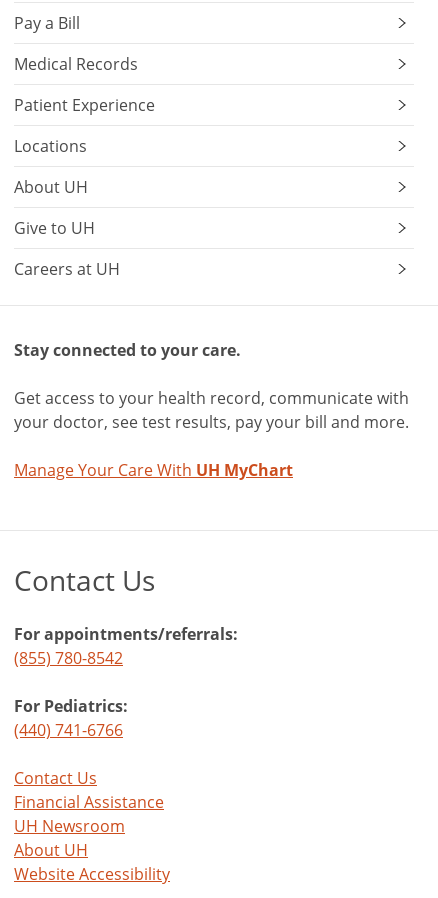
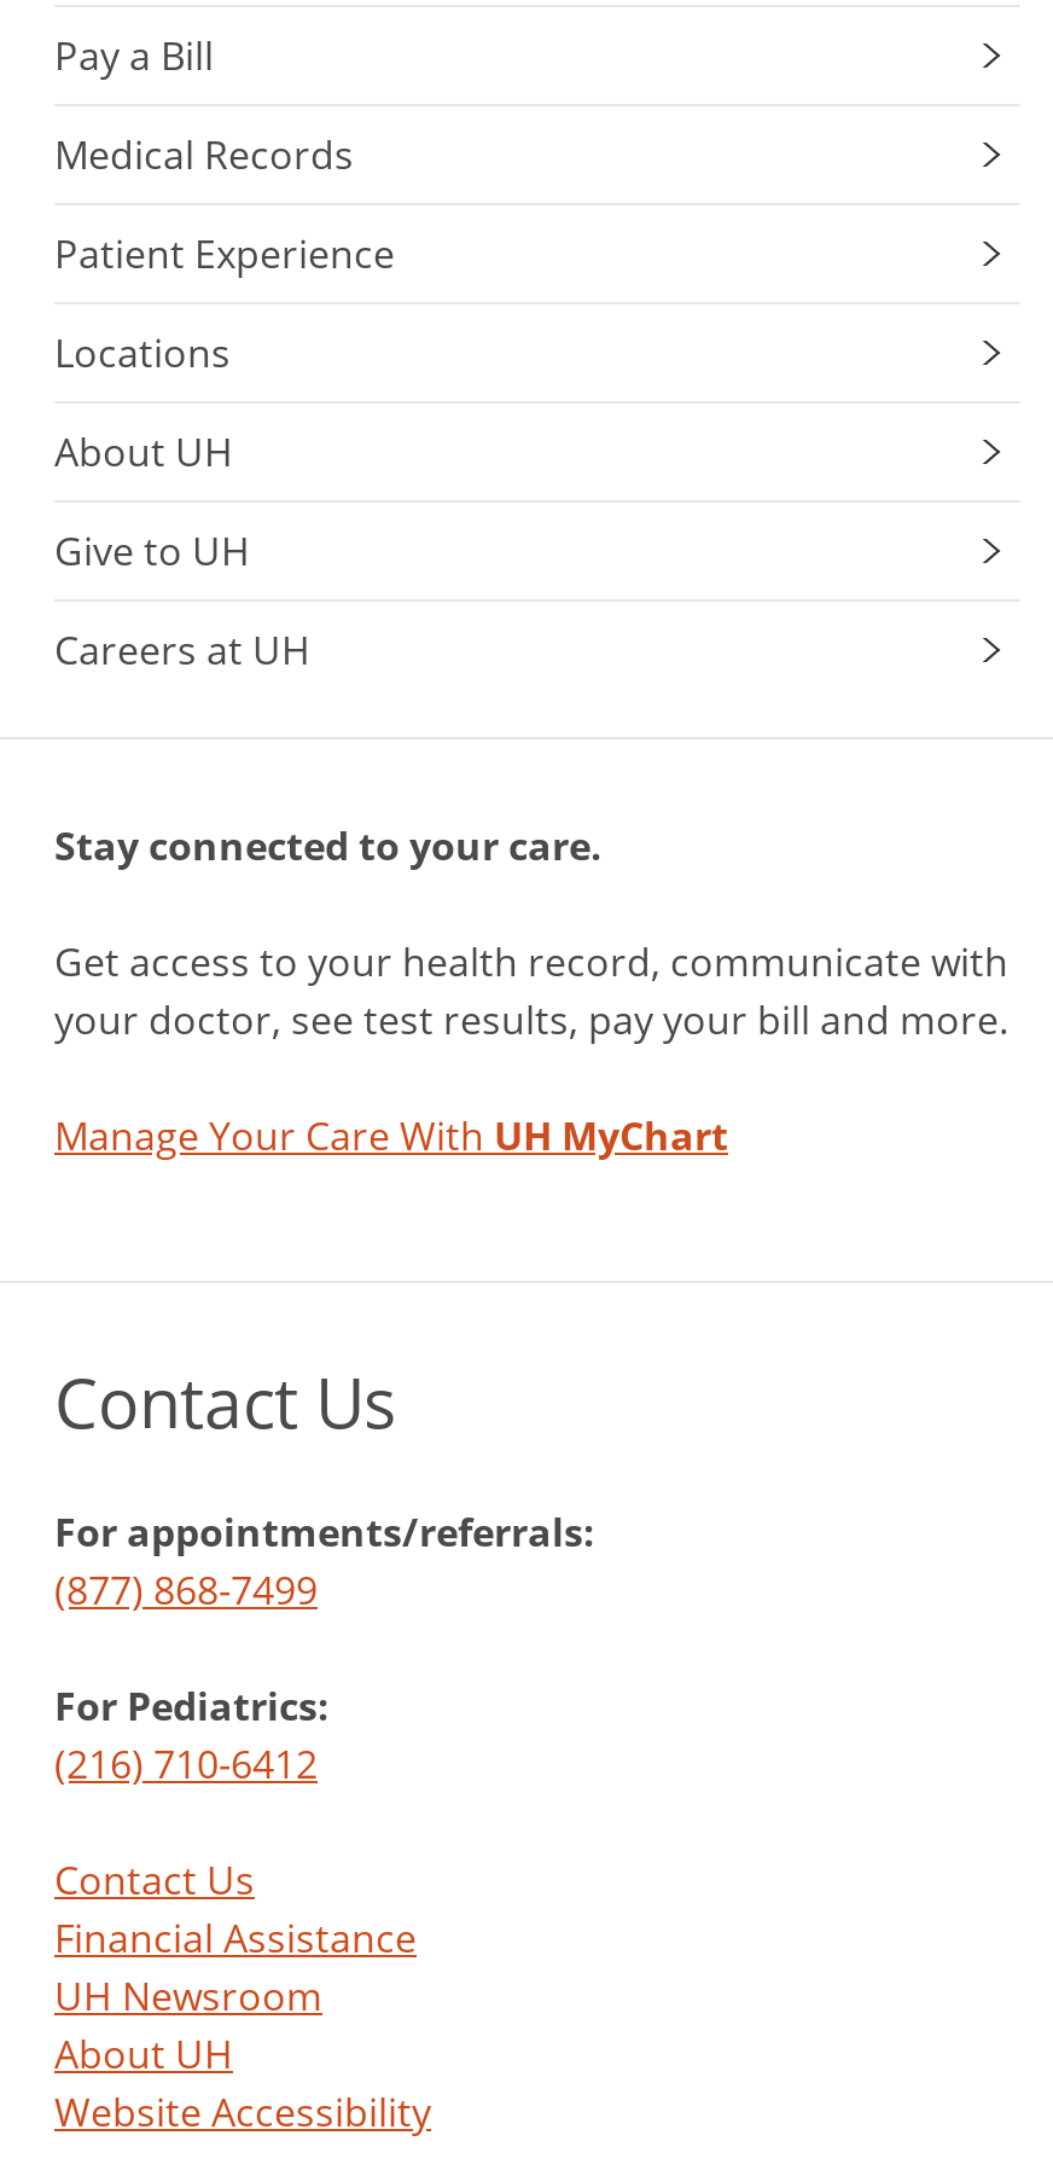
- (855) 780-8542
+ (877) 868-7499

- (440) 741-6766
+ (216) 710-6412
